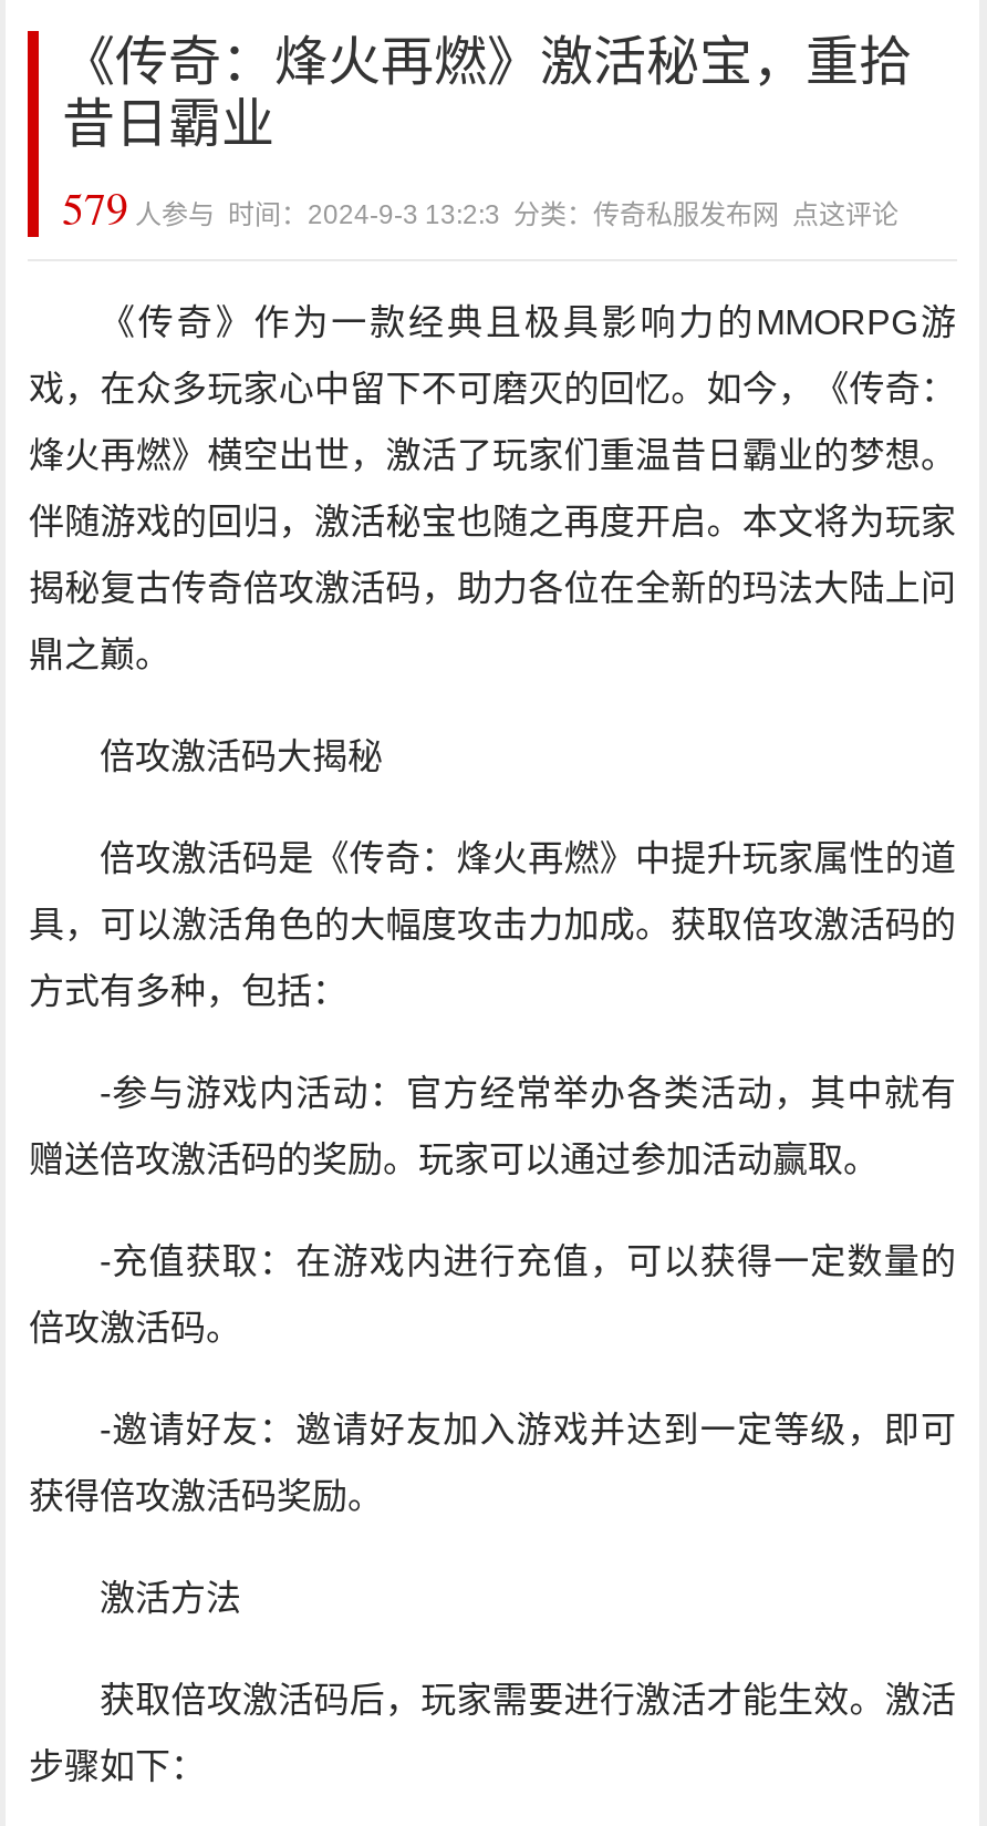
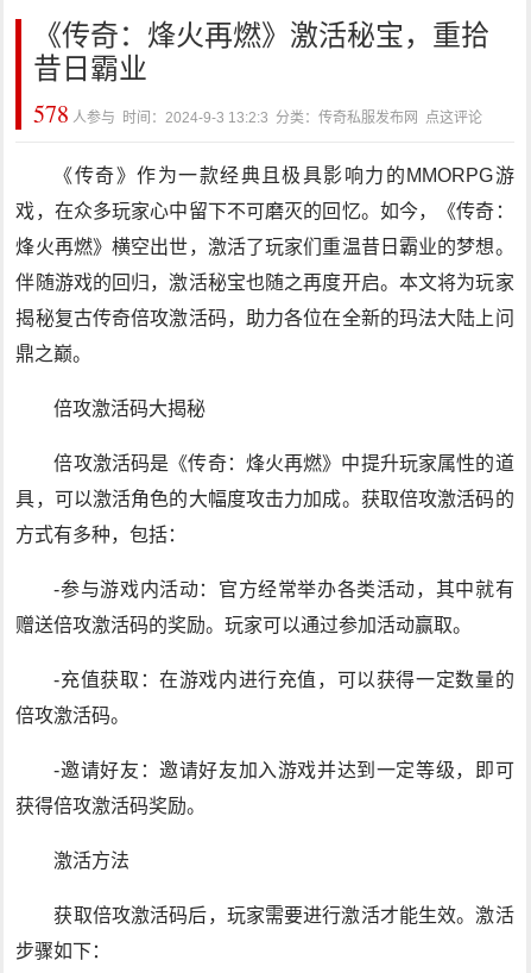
- 579人参与 时间：2024-9-3 13:2:3 分类：传奇私服发布网点这评论
+ 578人参与 时间：2024-9-3 13:2:3 分类：传奇私服发布网点这评论
